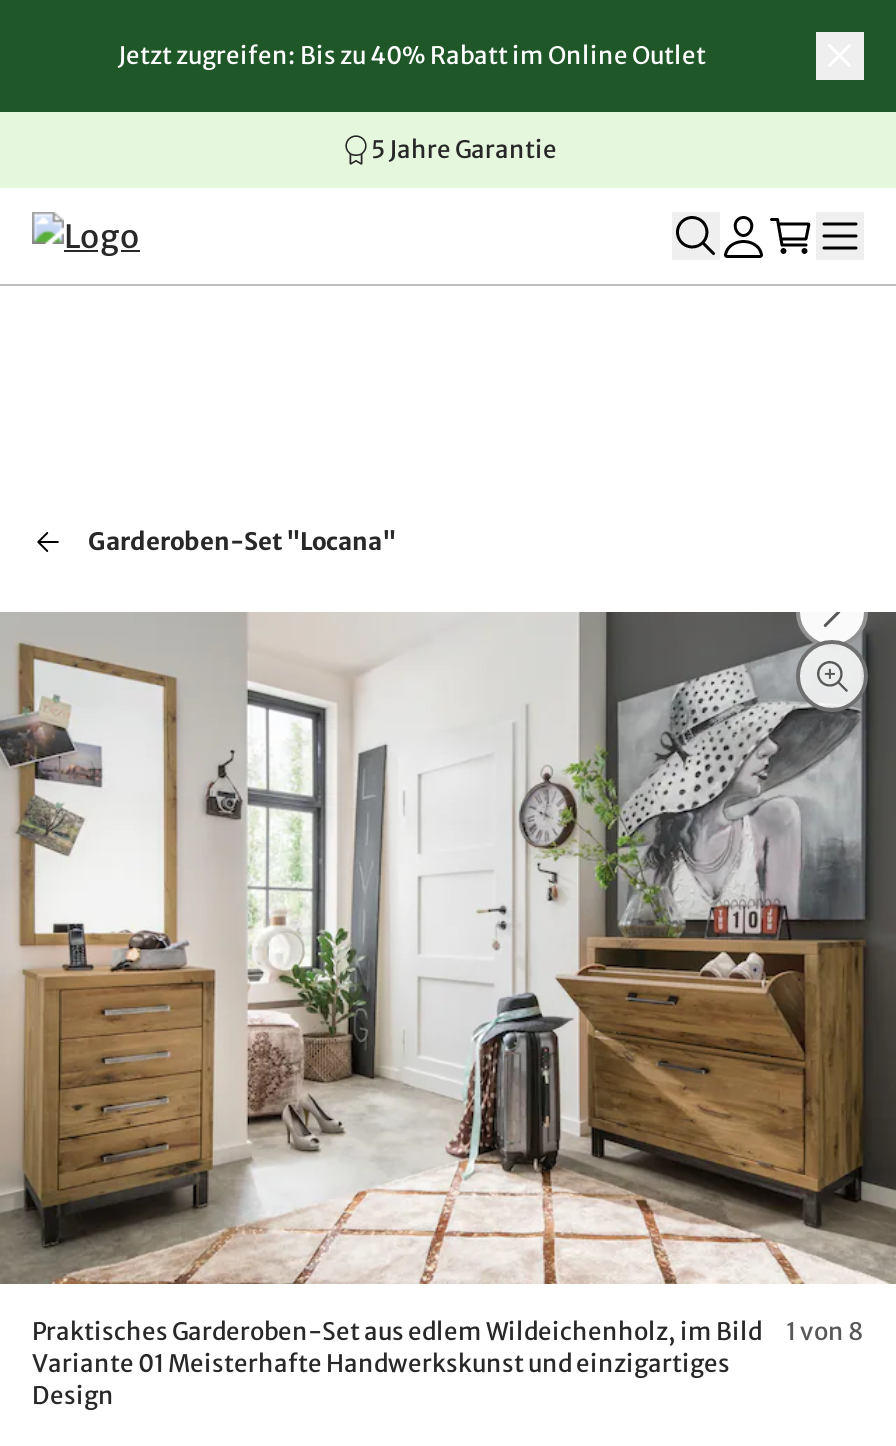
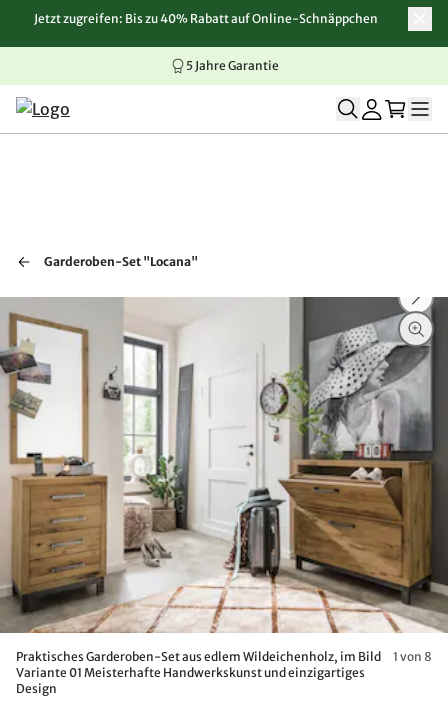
- Jetzt zugreifen: Bis zu 40% Rabatt im Online Outlet
+ Jetzt zugreifen: Bis zu 40% Rabatt auf Online-Schnäppchen
